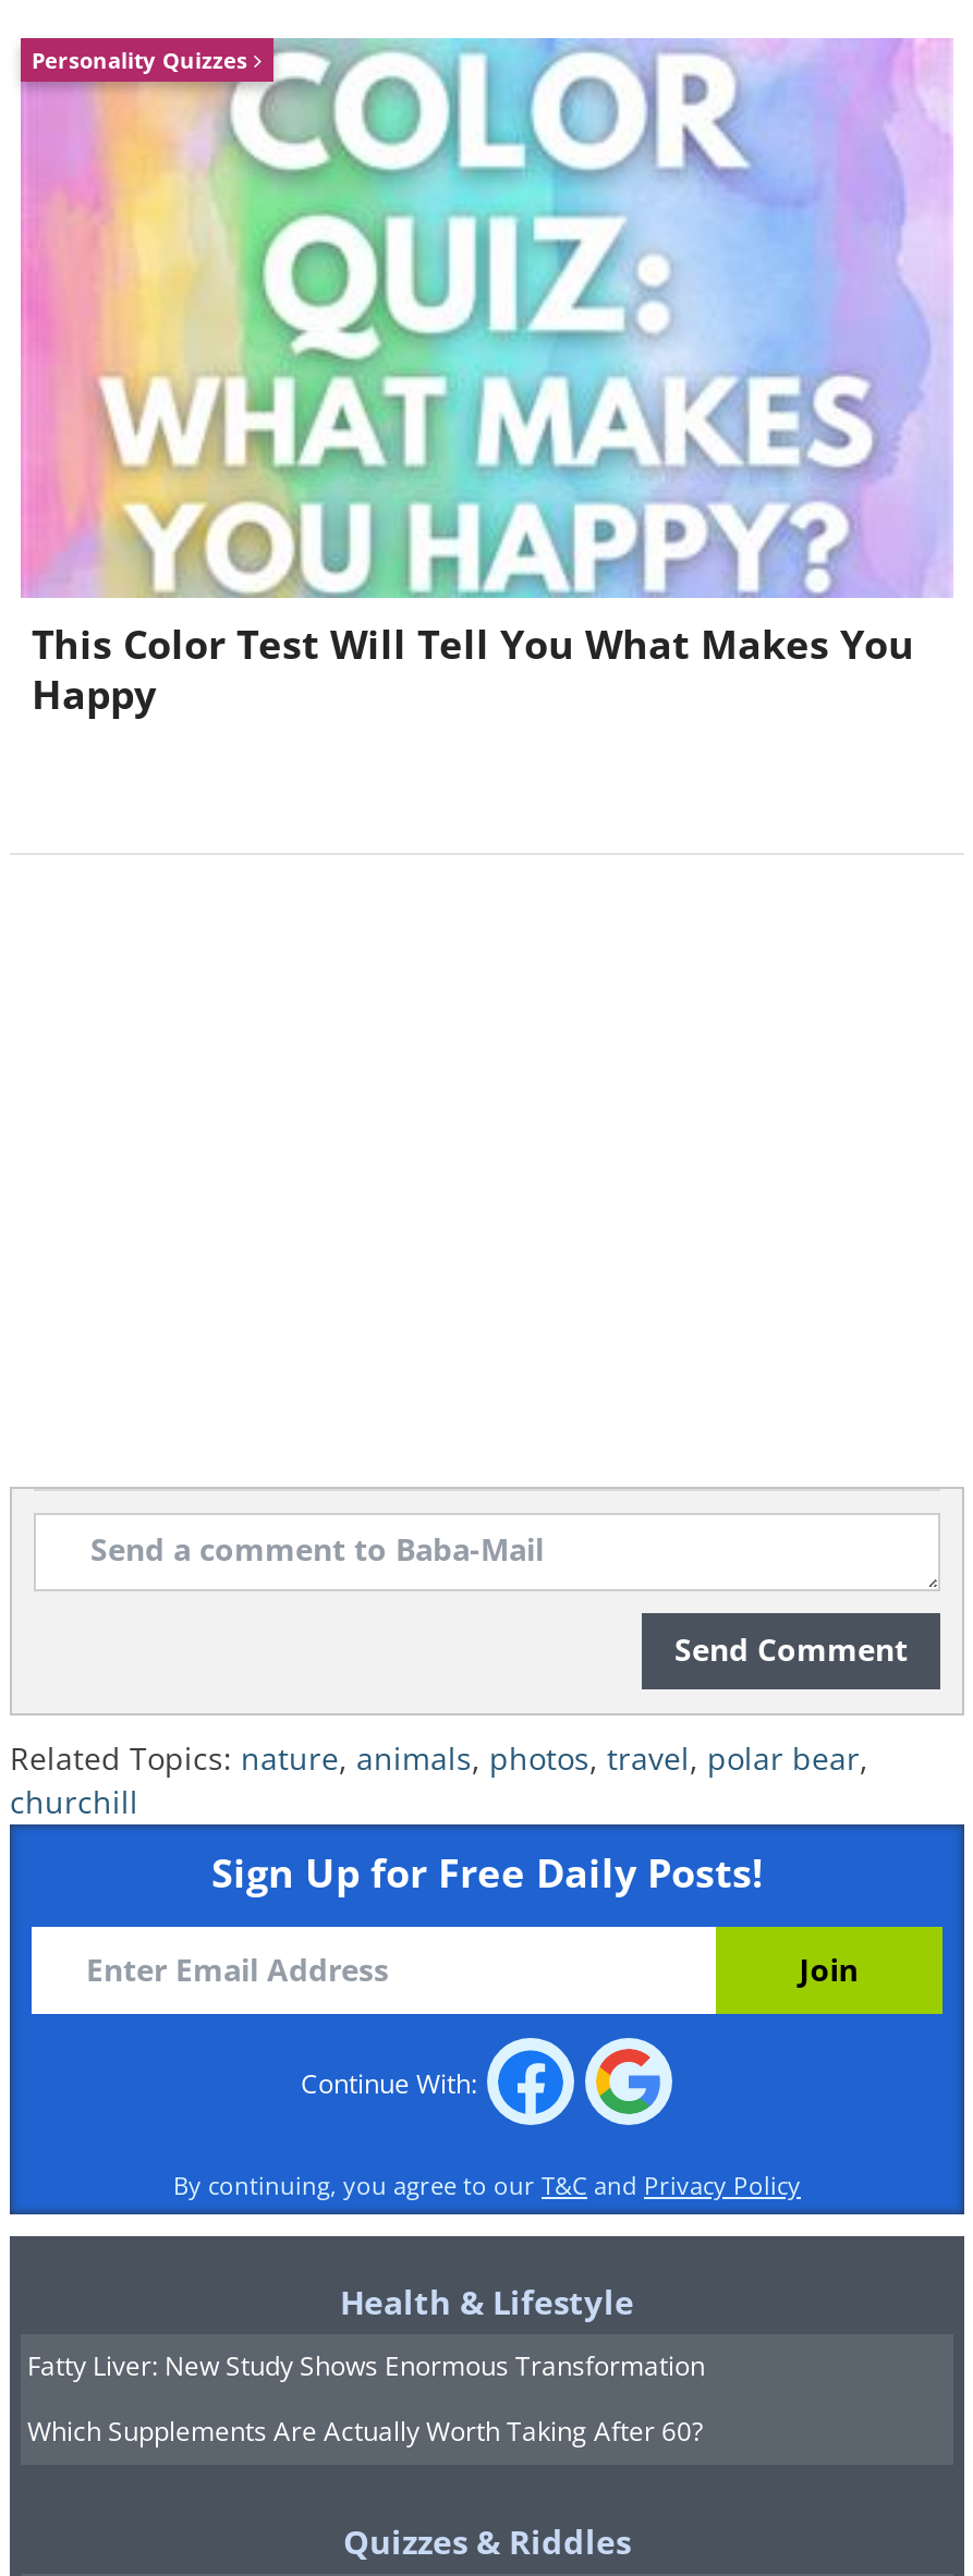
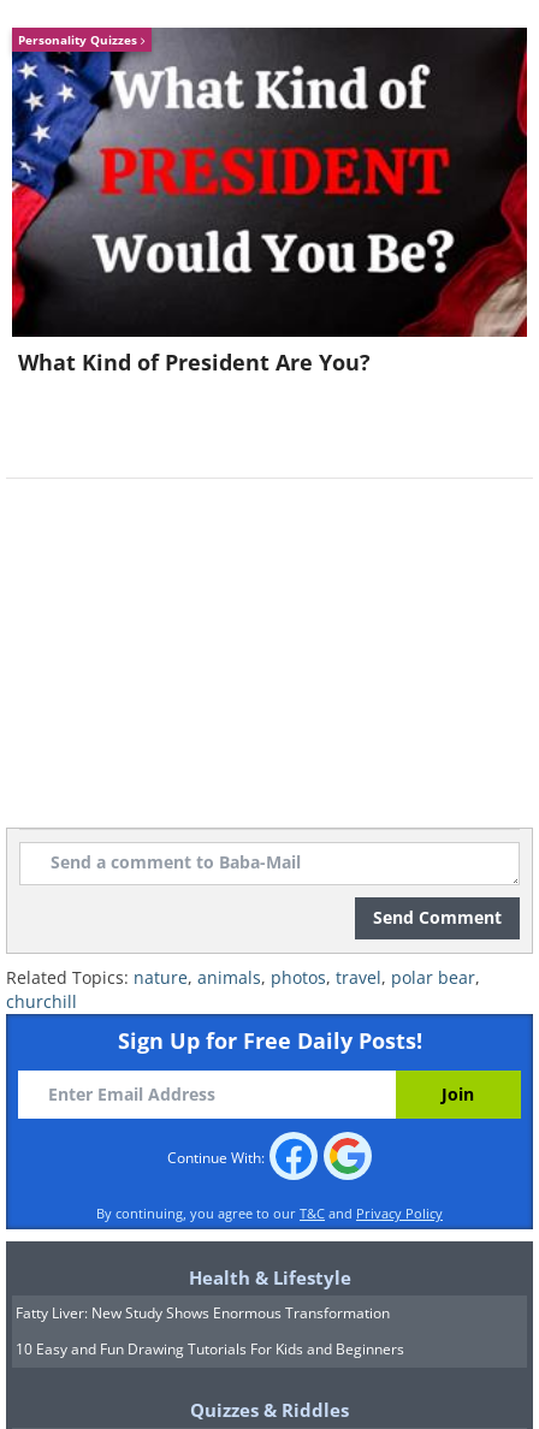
- [image]
- This Color Test Will Tell You What Makes You
- Happy
+ [image]
+ What Kind of President Are You?

- Which Supplements Are Actually Worth Taking After 60?
+ 10 Easy and Fun Drawing Tutorials For Kids and Beginners
